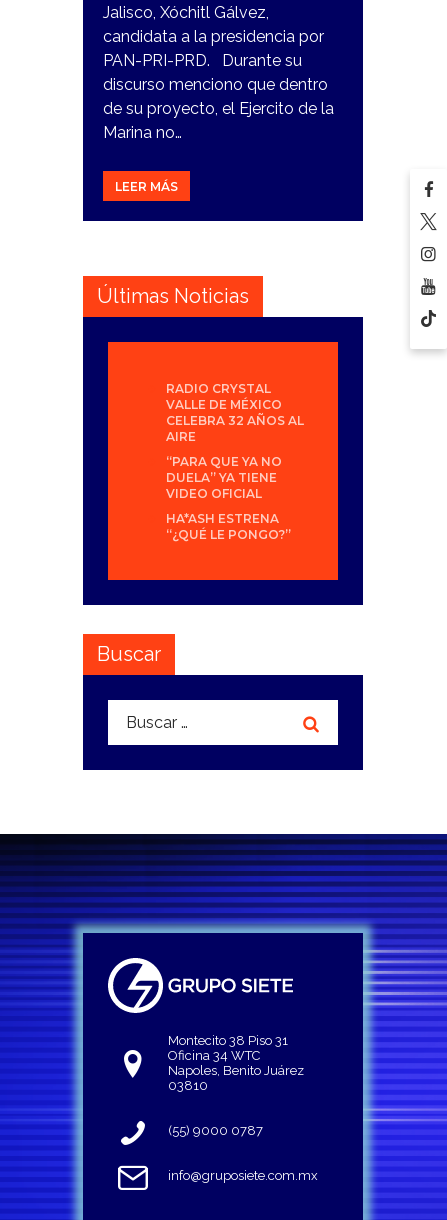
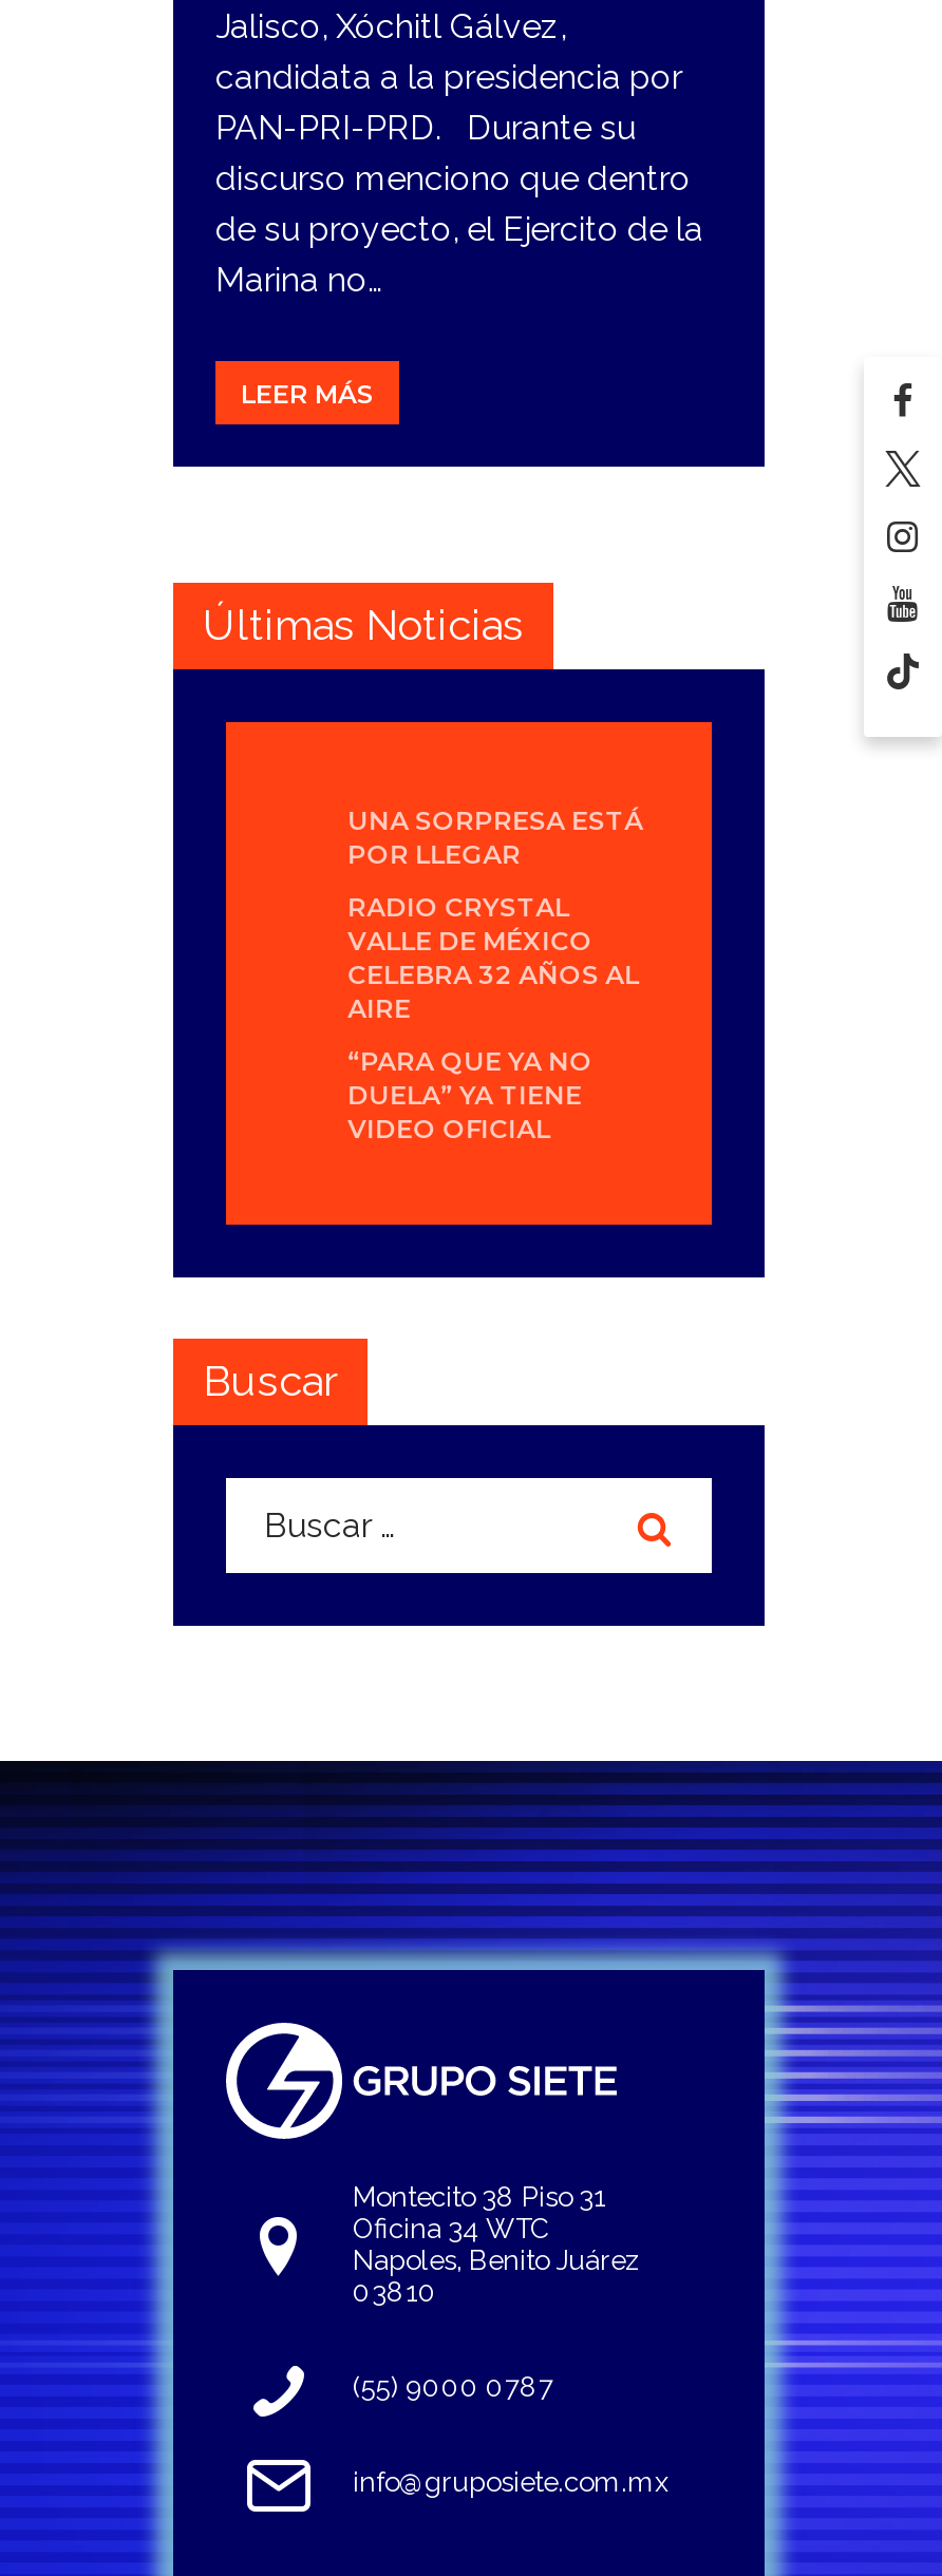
+ UNA SORPRESA ESTÁ
+ POR LLEGAR

moved down: RADIO CRYSTAL | VALLE DE MÉXICO | CELEBRA 32 AÑOS AL | AIRE | “PARA QUE YA NO | DUELA” YA TIENE | VIDEO OFICIAL

- HA*ASH ESTRENA
- “¿QUÉ LE PONGO?”
